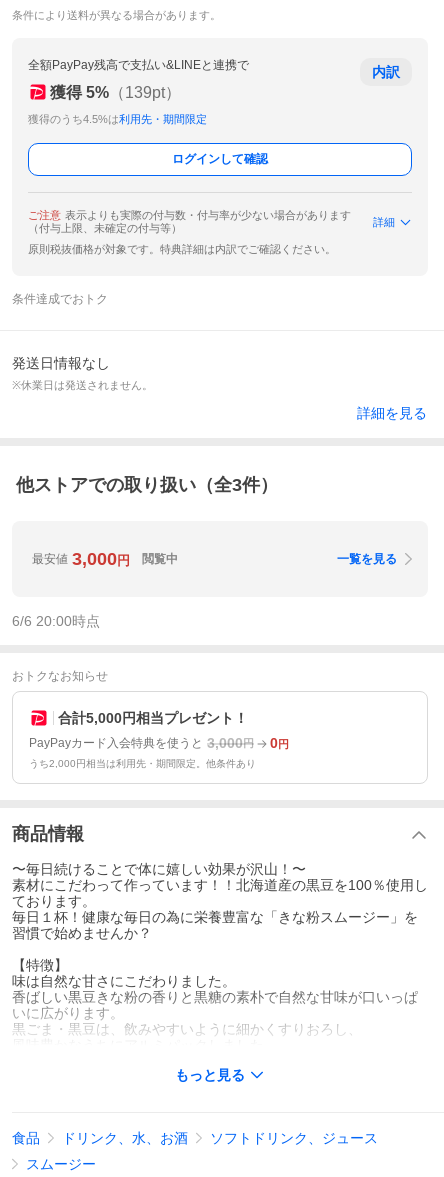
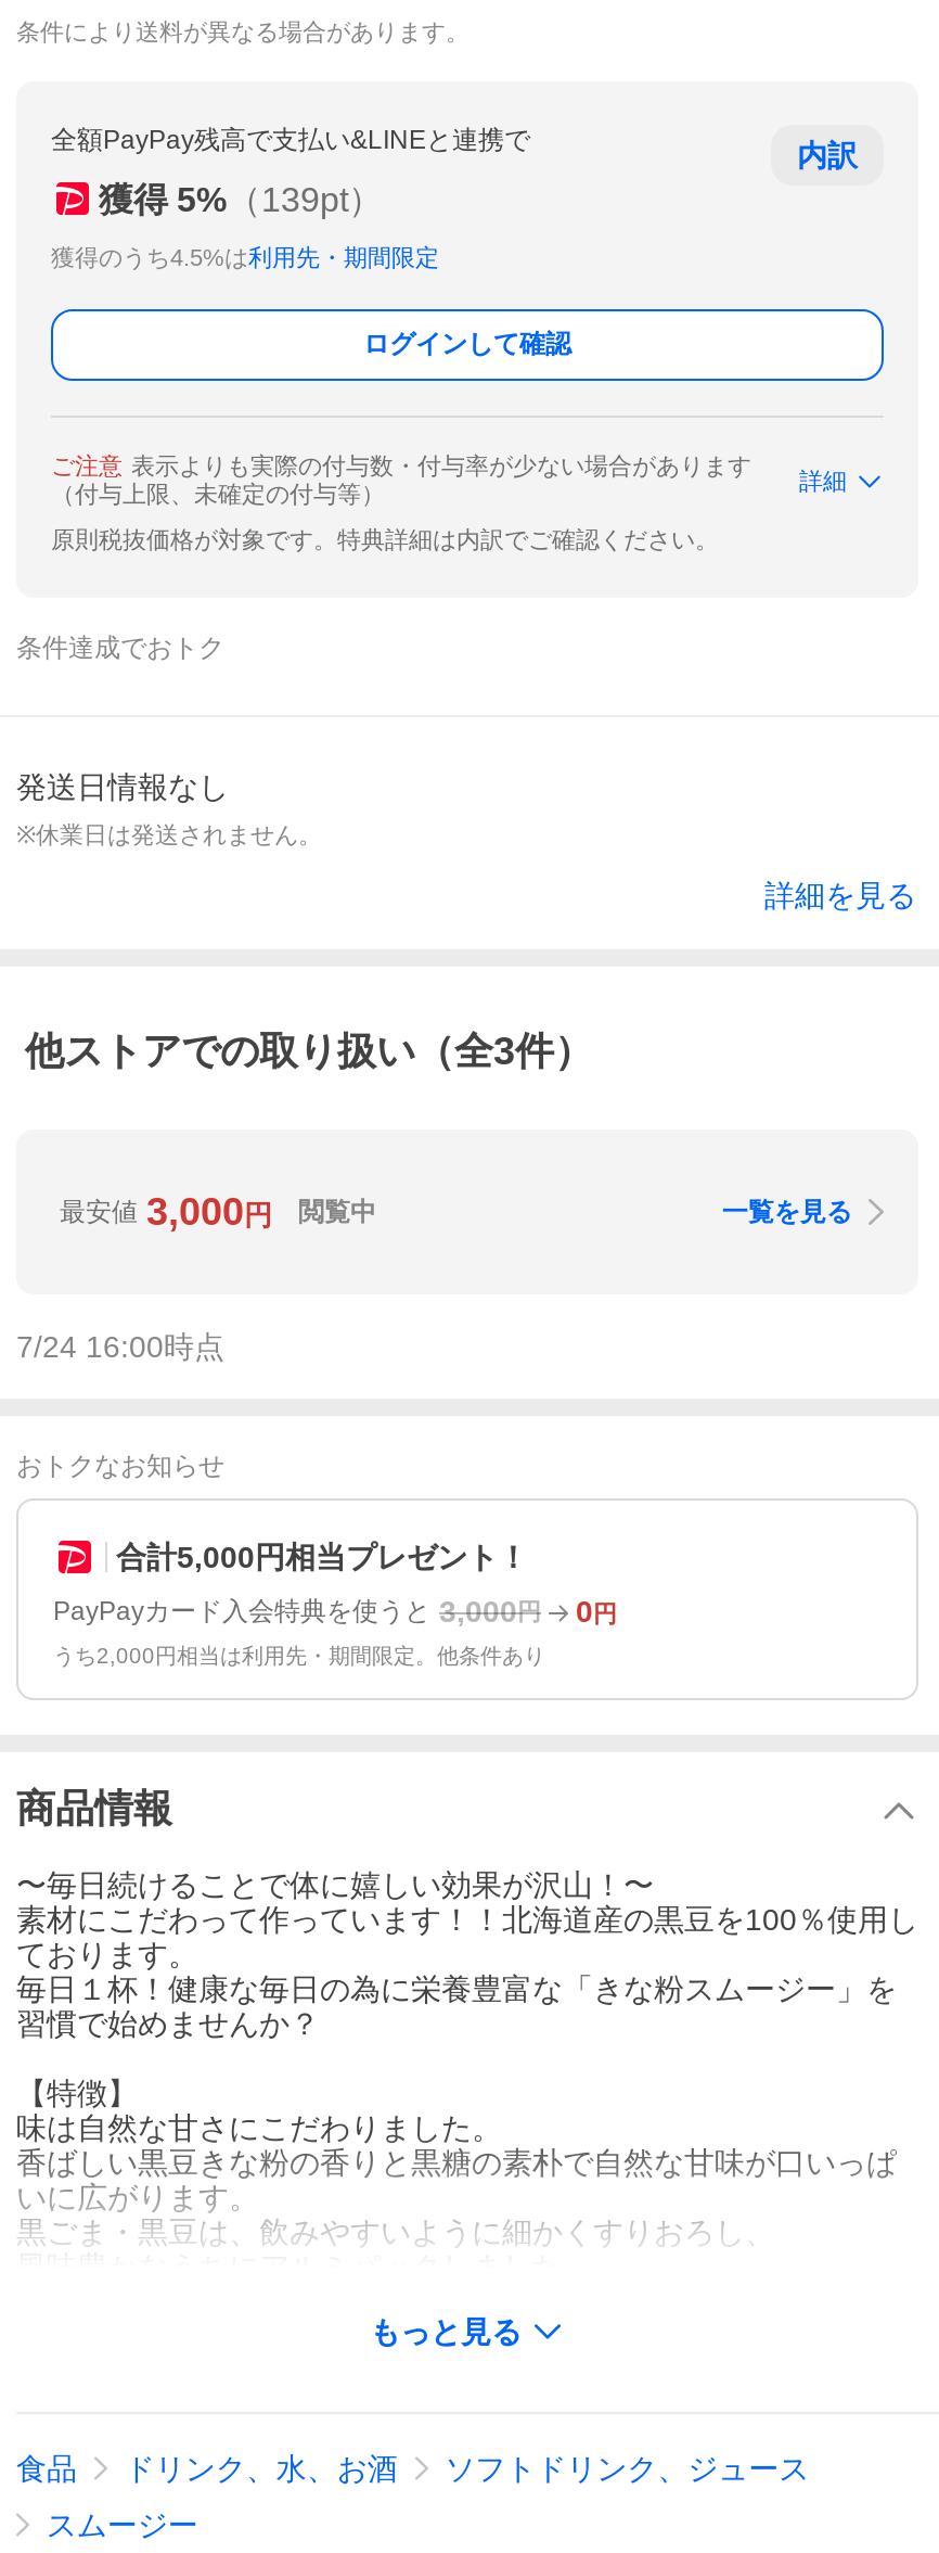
- 6/6 20:00時点
+ 7/24 16:00時点
